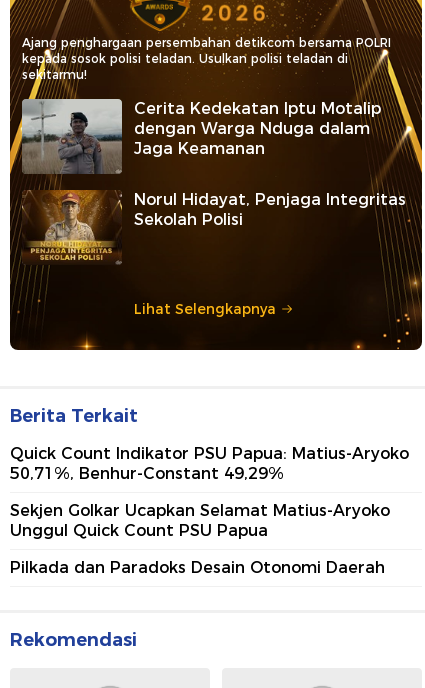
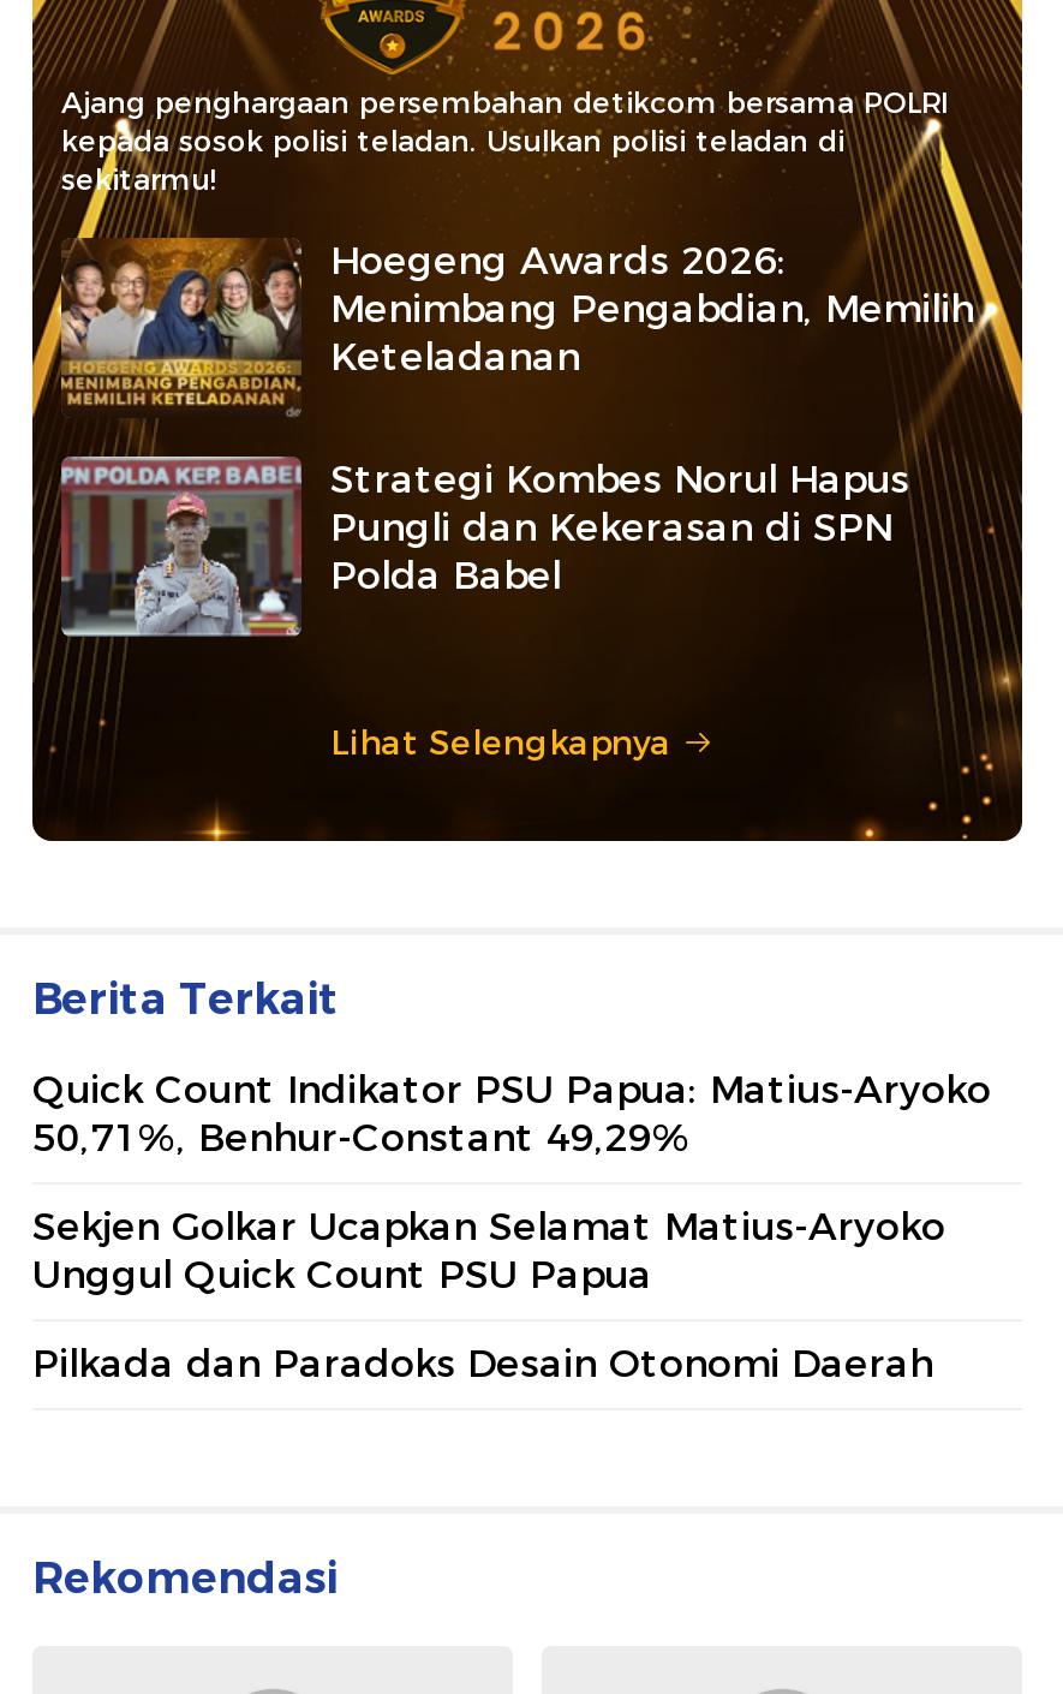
- [image]
- Cerita Kedekatan Iptu Motalip
- dengan Warga Nduga dalam
- Jaga Keamanan
+ [image]
+ Hoegeng Awards 2026:
+ Menimbang Pengabdian, Memilih
+ Keteladanan

- [image]
- Norul Hidayat, Penjaga Integritas
- Sekolah Polisi
+ [image]
+ Strategi Kombes Norul Hapus
+ Pungli dan Kekerasan di SPN
+ Polda Babel
